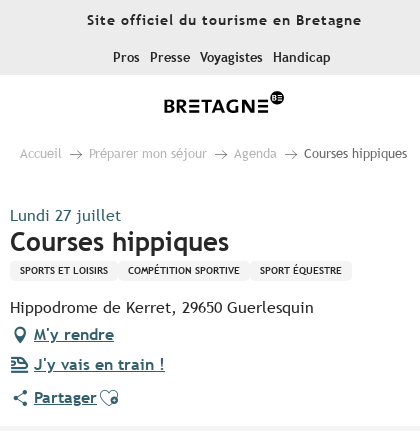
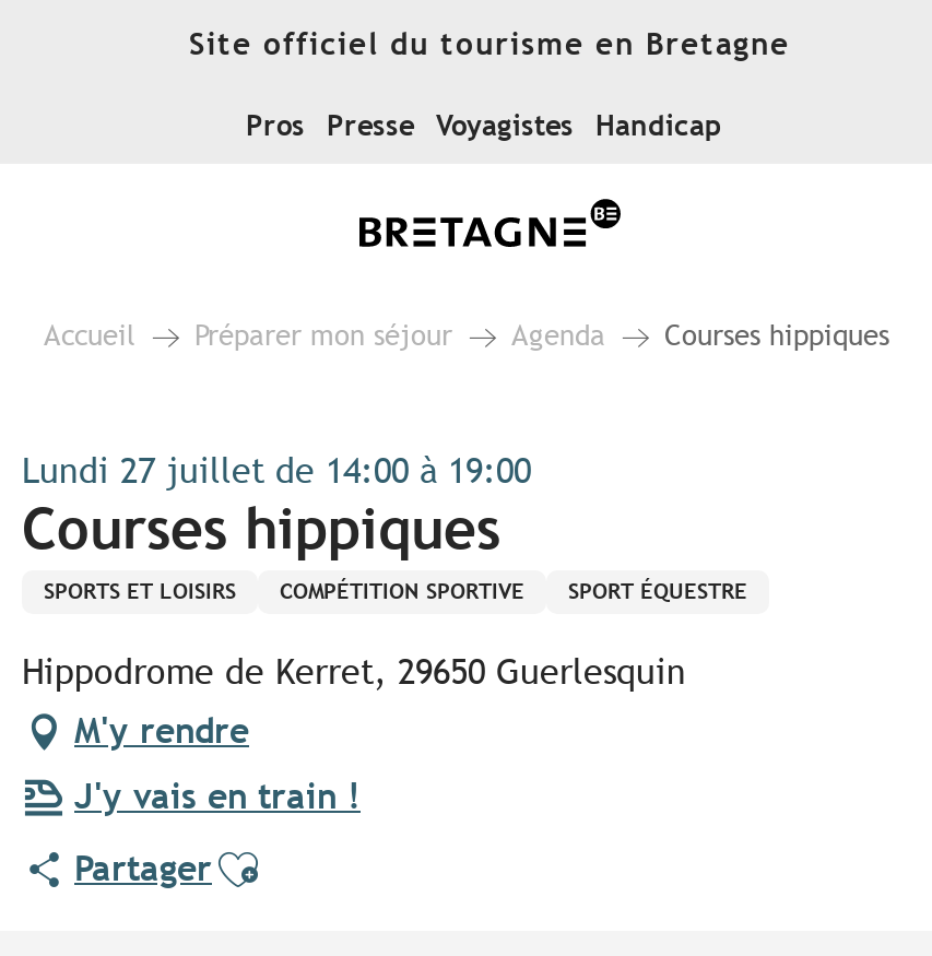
- Lundi 27 juillet
+ Lundi 27 juillet de 14:00 à 19:00
